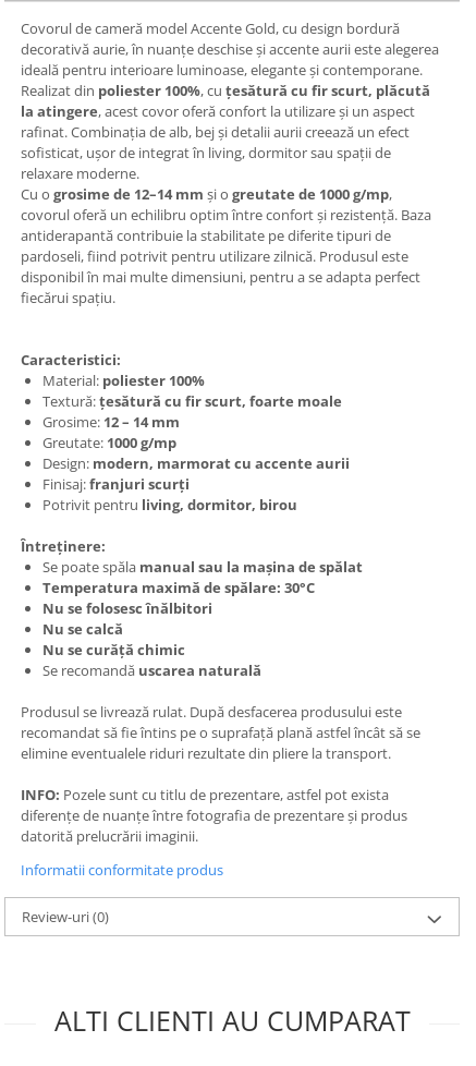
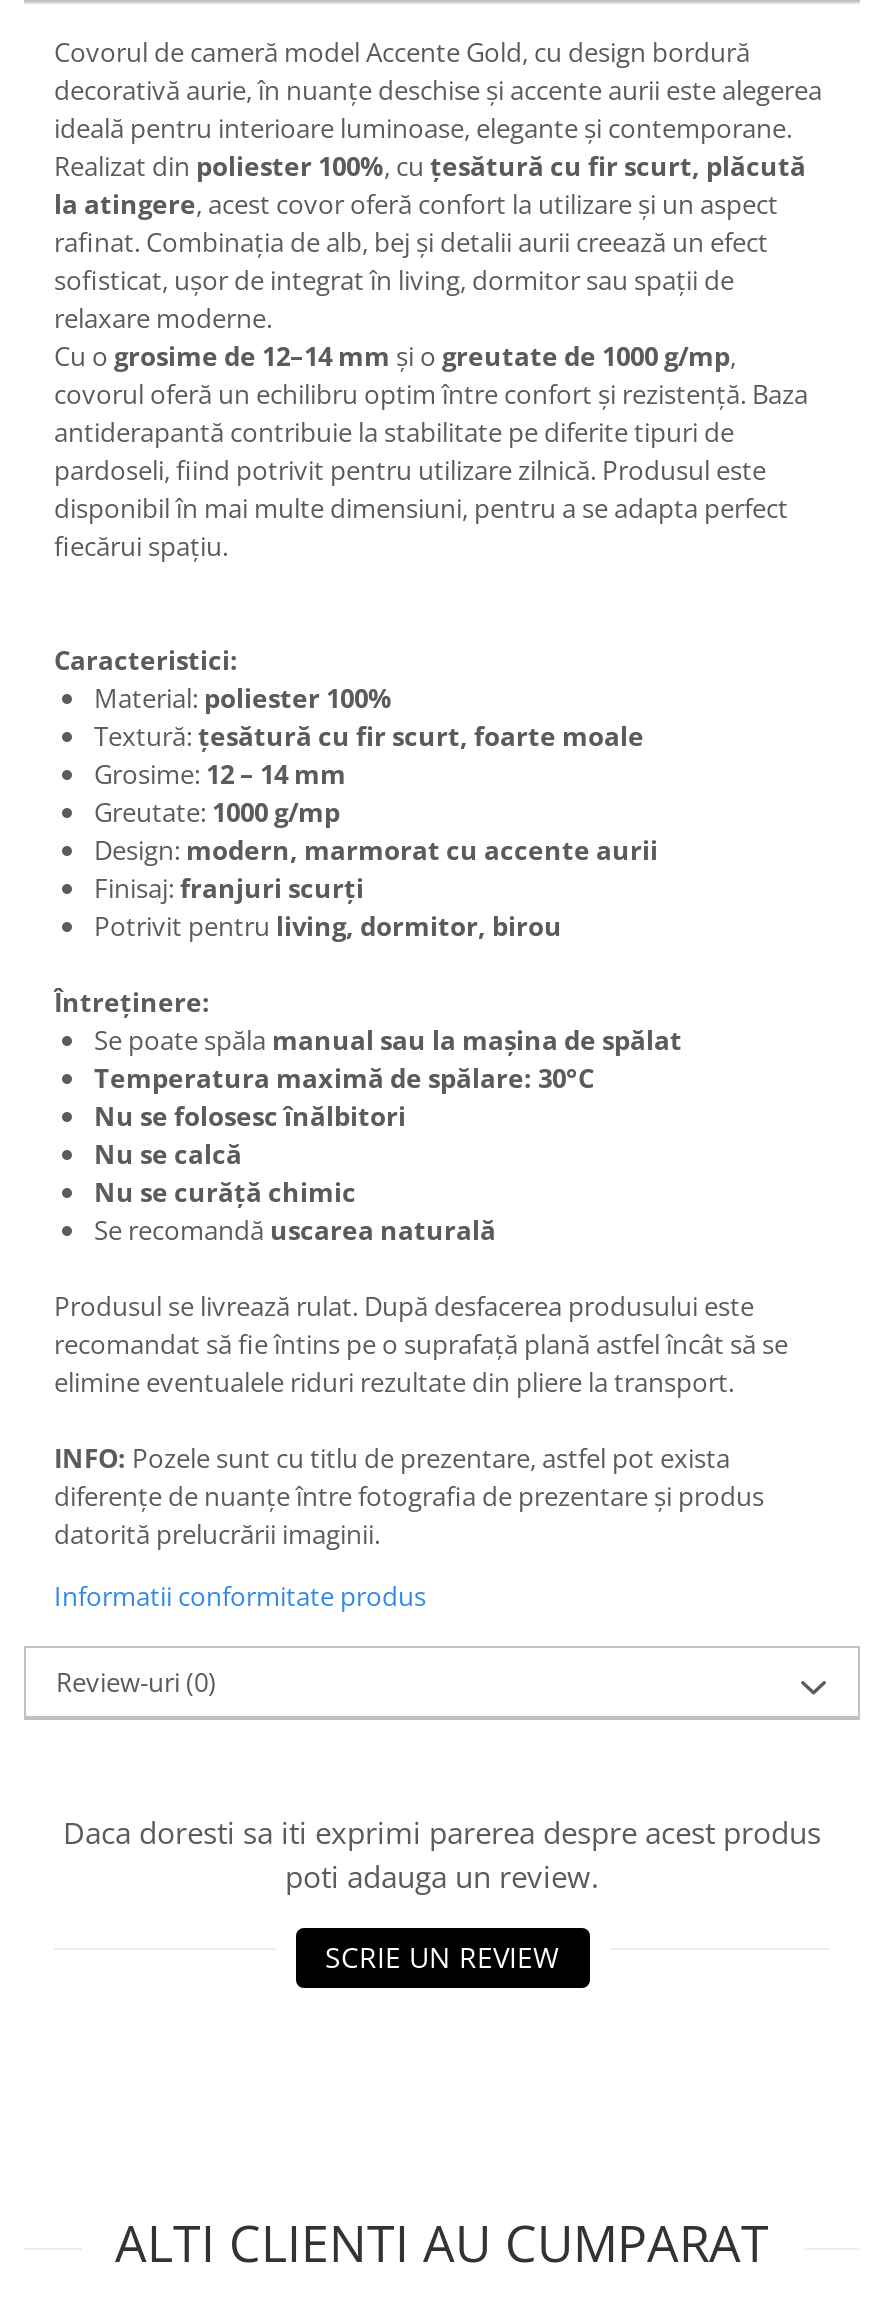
+ Daca doresti sa iti exprimi parerea despre acest produs
+ poti adauga un review.
+ SCRIE UN REVIEW
